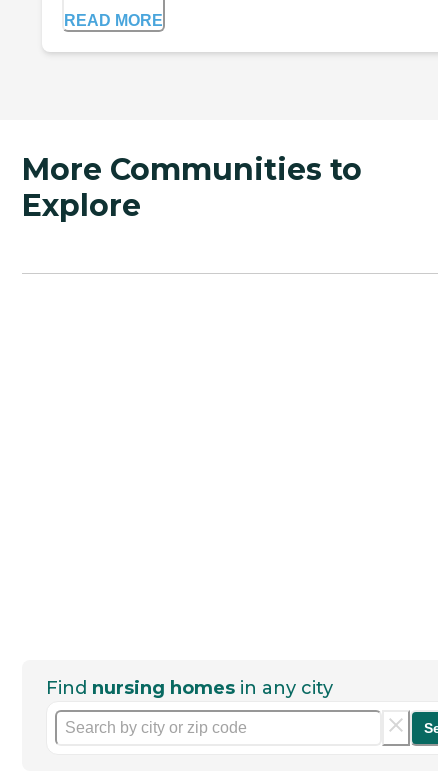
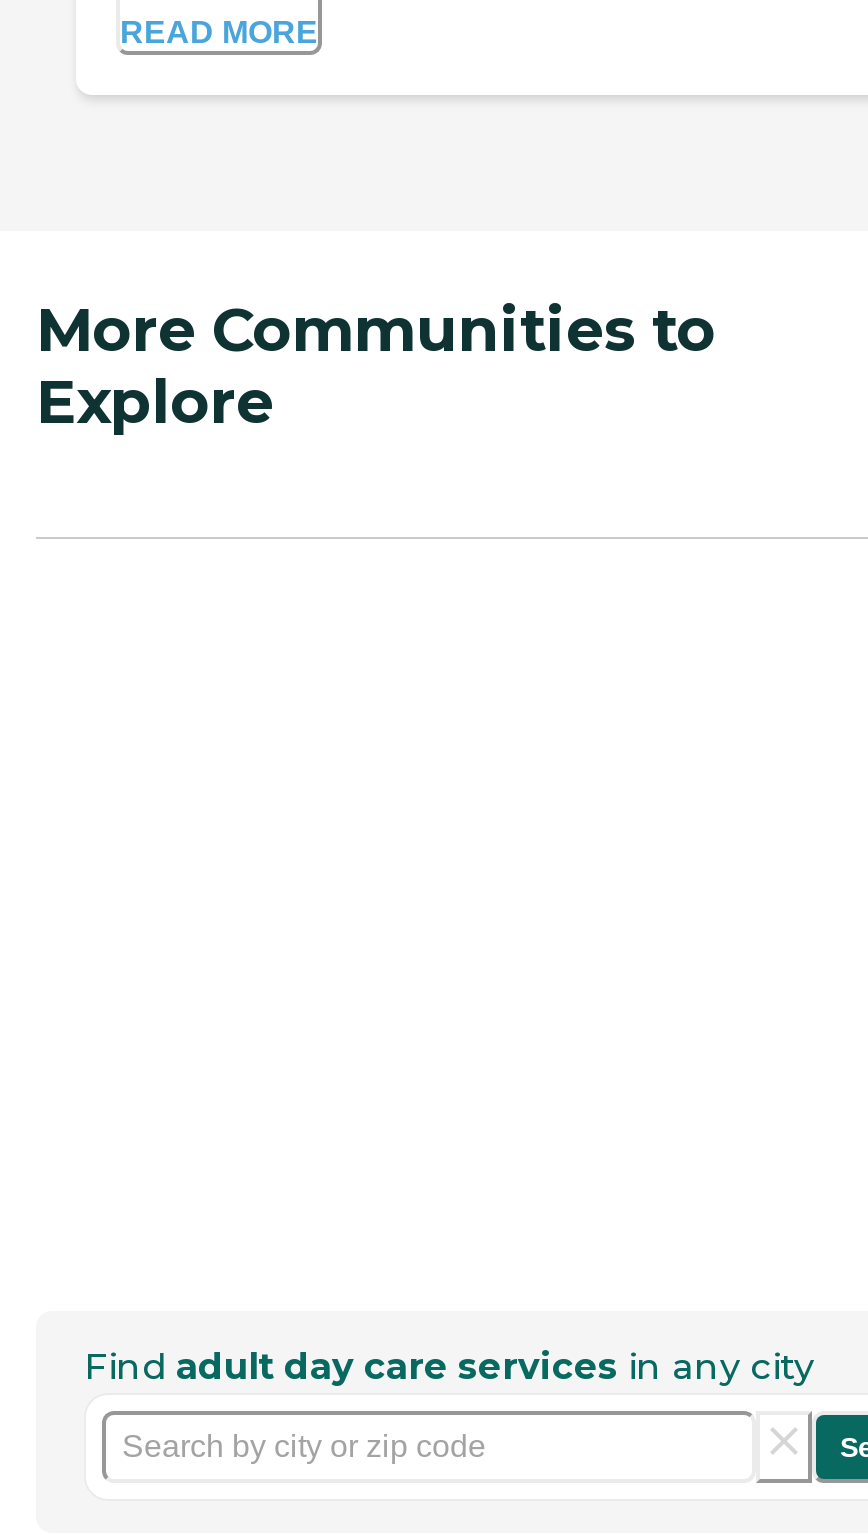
- Find nursing homes in any city
+ Find adult day care services in any city
